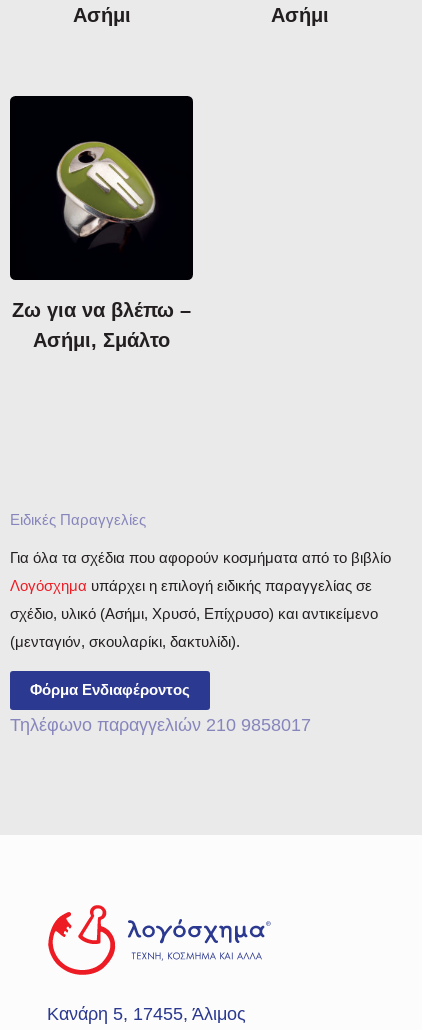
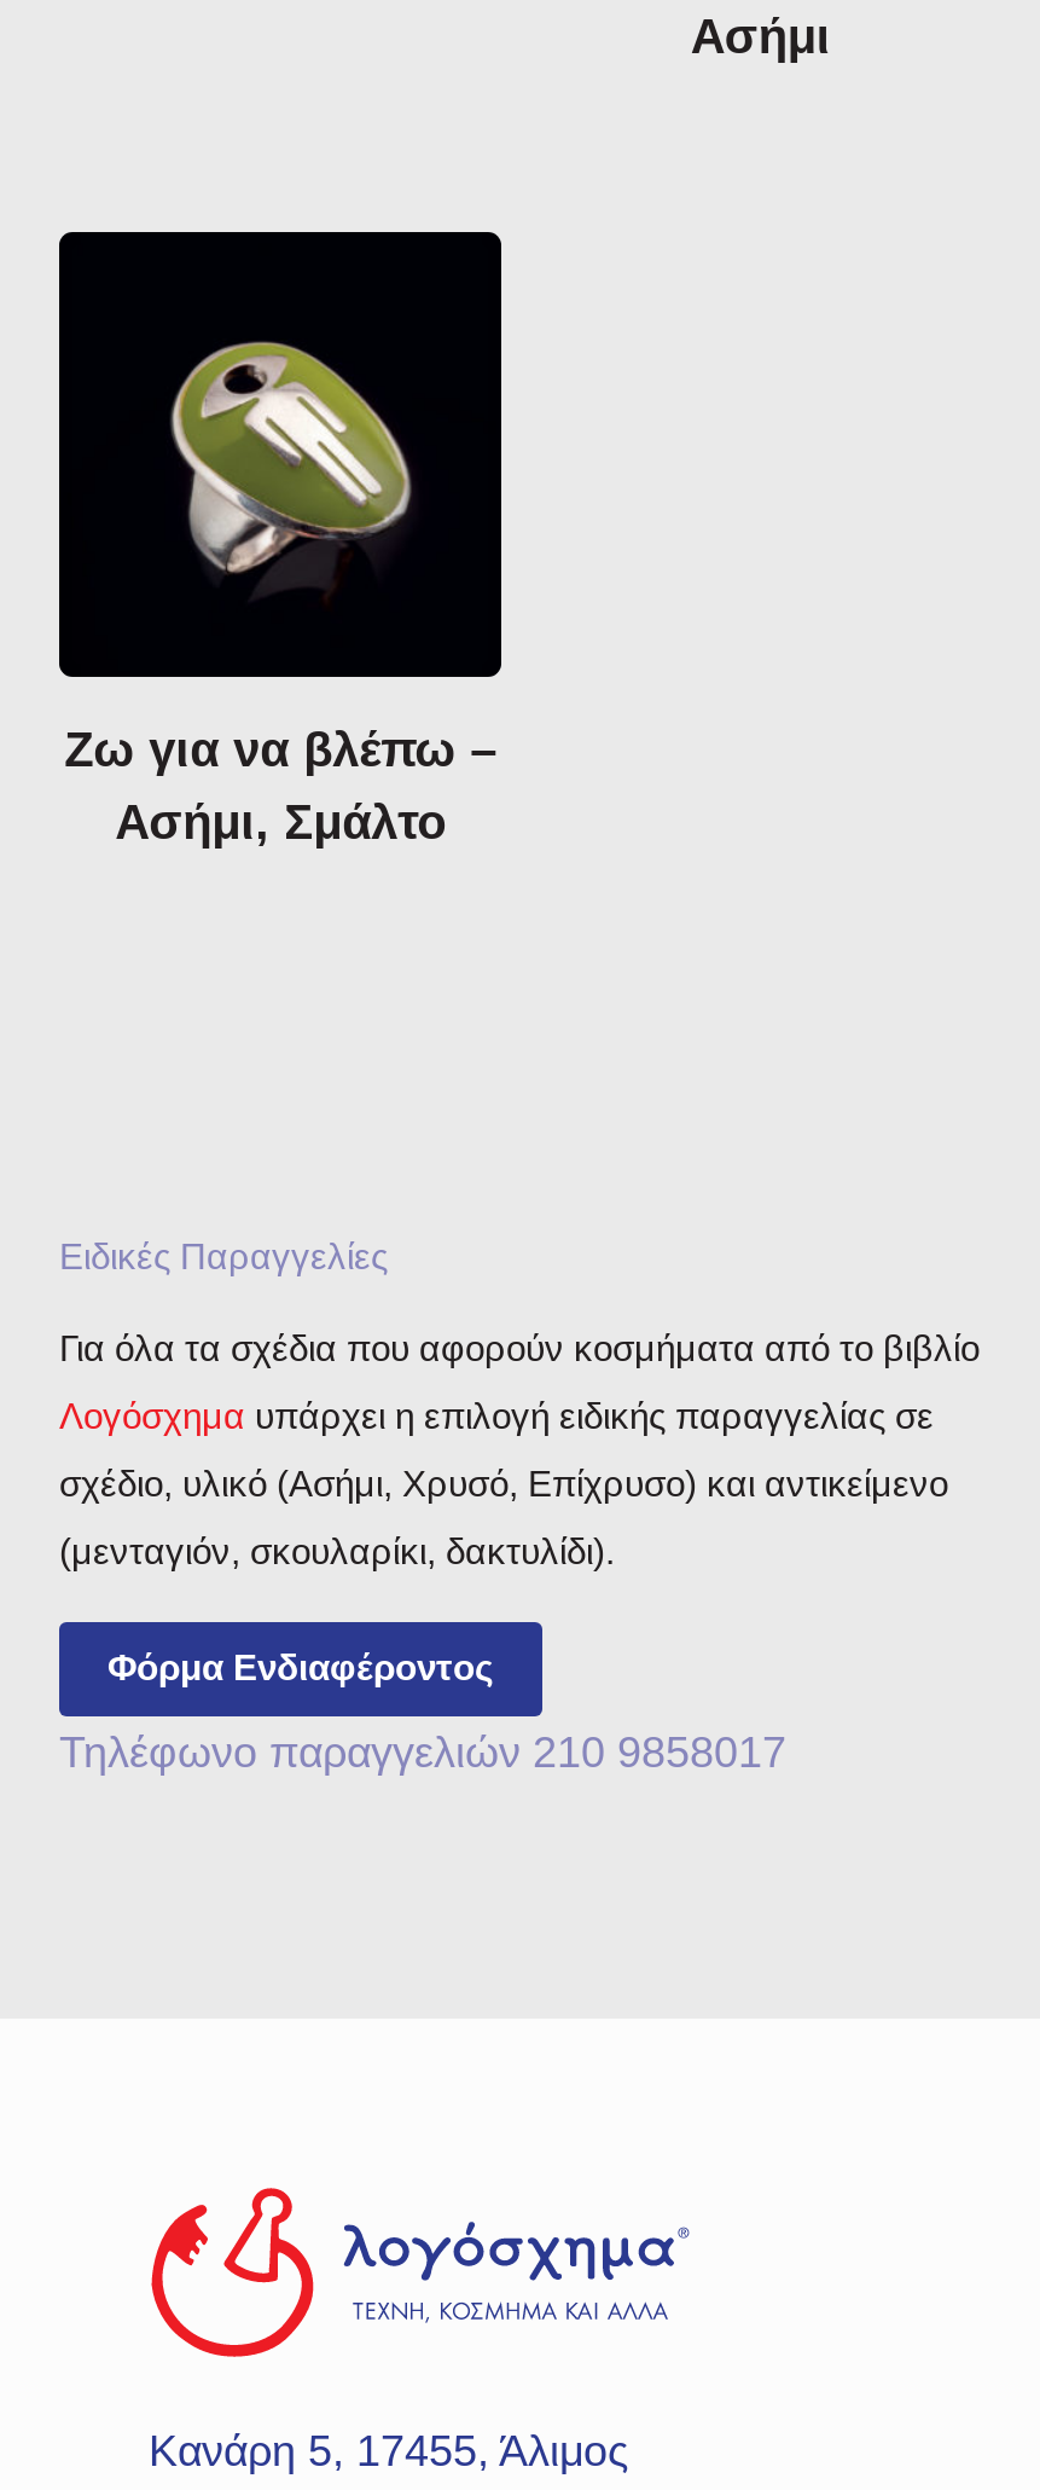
- Ασήμι
